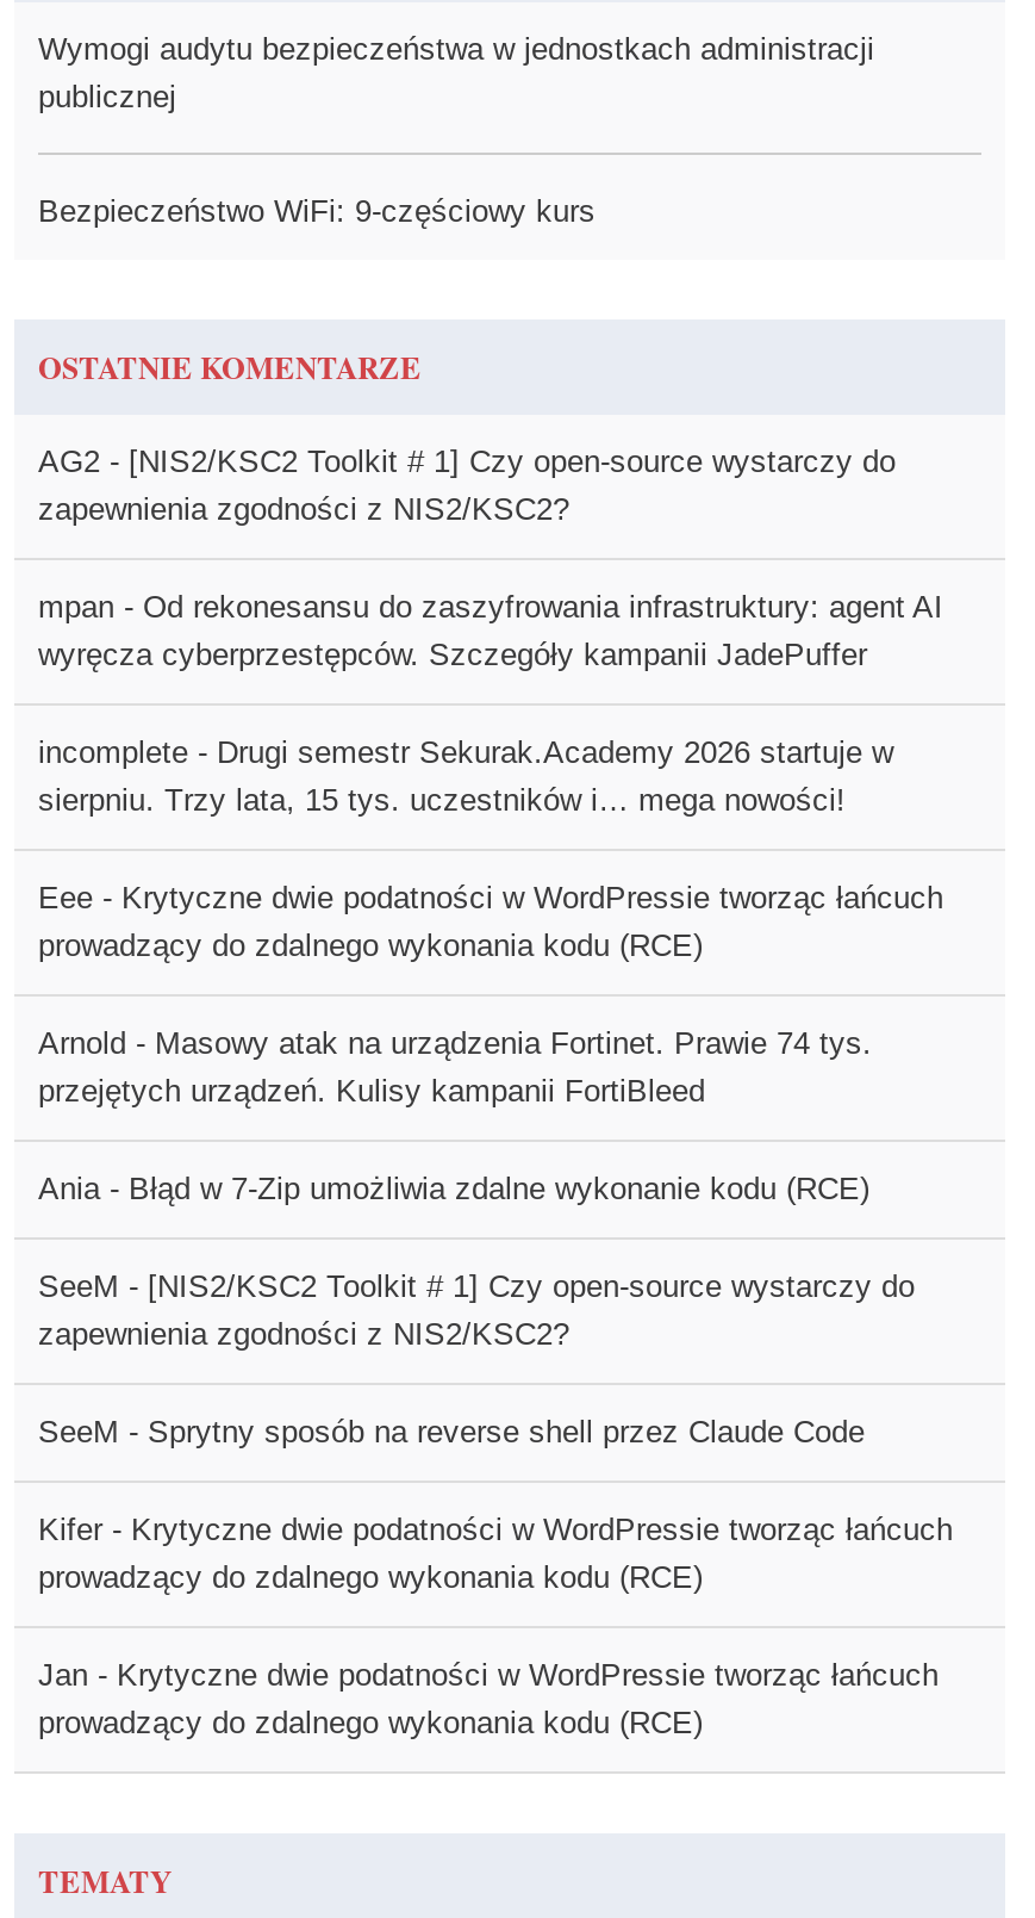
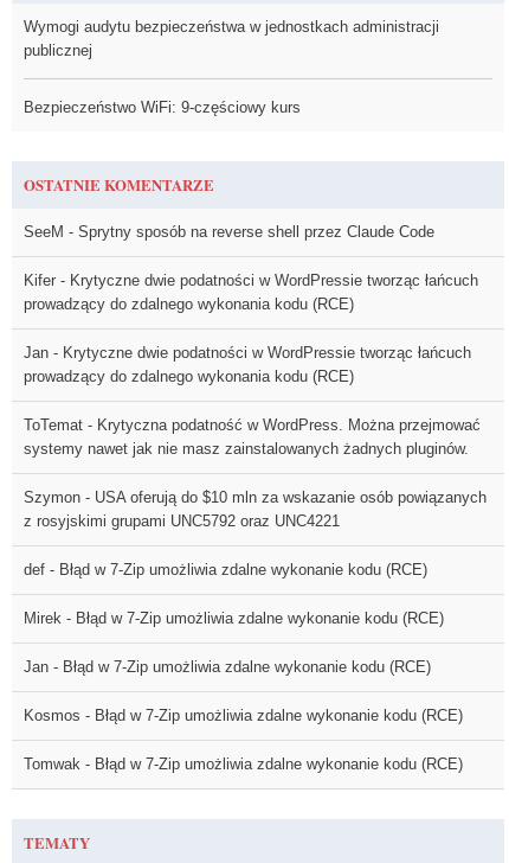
- AG2 - [NIS2/KSC2 Toolkit # 1] Czy open-source wystarczy do
- zapewnienia zgodności z NIS2/KSC2?
- mpan - Od rekonesansu do zaszyfrowania infrastruktury: agent AI
- wyręcza cyberprzestępców. Szczegóły kampanii JadePuffer
- incomplete - Drugi semestr Sekurak.Academy 2026 startuje w
- sierpniu. Trzy lata, 15 tys. uczestników i… mega nowości!
- Eee - Krytyczne dwie podatności w WordPressie tworząc łańcuch
- prowadzący do zdalnego wykonania kodu (RCE)
- Arnold - Masowy atak na urządzenia Fortinet. Prawie 74 tys.
- przejętych urządzeń. Kulisy kampanii FortiBleed
- Ania - Błąd w 7-Zip umożliwia zdalne wykonanie kodu (RCE)
- SeeM - [NIS2/KSC2 Toolkit # 1] Czy open-source wystarczy do
- zapewnienia zgodności z NIS2/KSC2?

moved up: SeeM - Sprytny sposób na reverse shell przez Claude Code | Kifer - Krytyczne dwie podatności w WordPressie tworząc łańcuch | prowadzący do zdalnego wykonania kodu (RCE) | Jan - Krytyczne dwie podatności w WordPressie tworząc łańcuch | prowadzący do zdalnego wykonania kodu (RCE)

+ ToTemat - Krytyczna podatność w WordPress. Można przejmować
+ systemy nawet jak nie masz zainstalowanych żadnych pluginów.
+ Szymon - USA oferują do $10 mln za wskazanie osób powiązanych
+ z rosyjskimi grupami UNC5792 oraz UNC4221
+ def - Błąd w 7-Zip umożliwia zdalne wykonanie kodu (RCE)
+ Mirek - Błąd w 7-Zip umożliwia zdalne wykonanie kodu (RCE)
+ Jan - Błąd w 7-Zip umożliwia zdalne wykonanie kodu (RCE)
+ Kosmos - Błąd w 7-Zip umożliwia zdalne wykonanie kodu (RCE)
+ Tomwak - Błąd w 7-Zip umożliwia zdalne wykonanie kodu (RCE)
